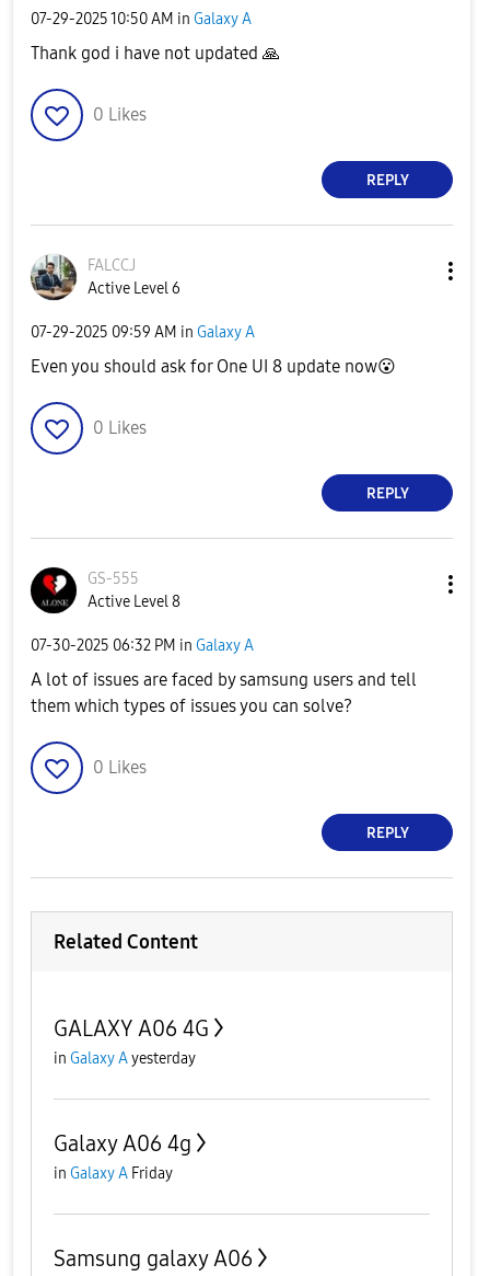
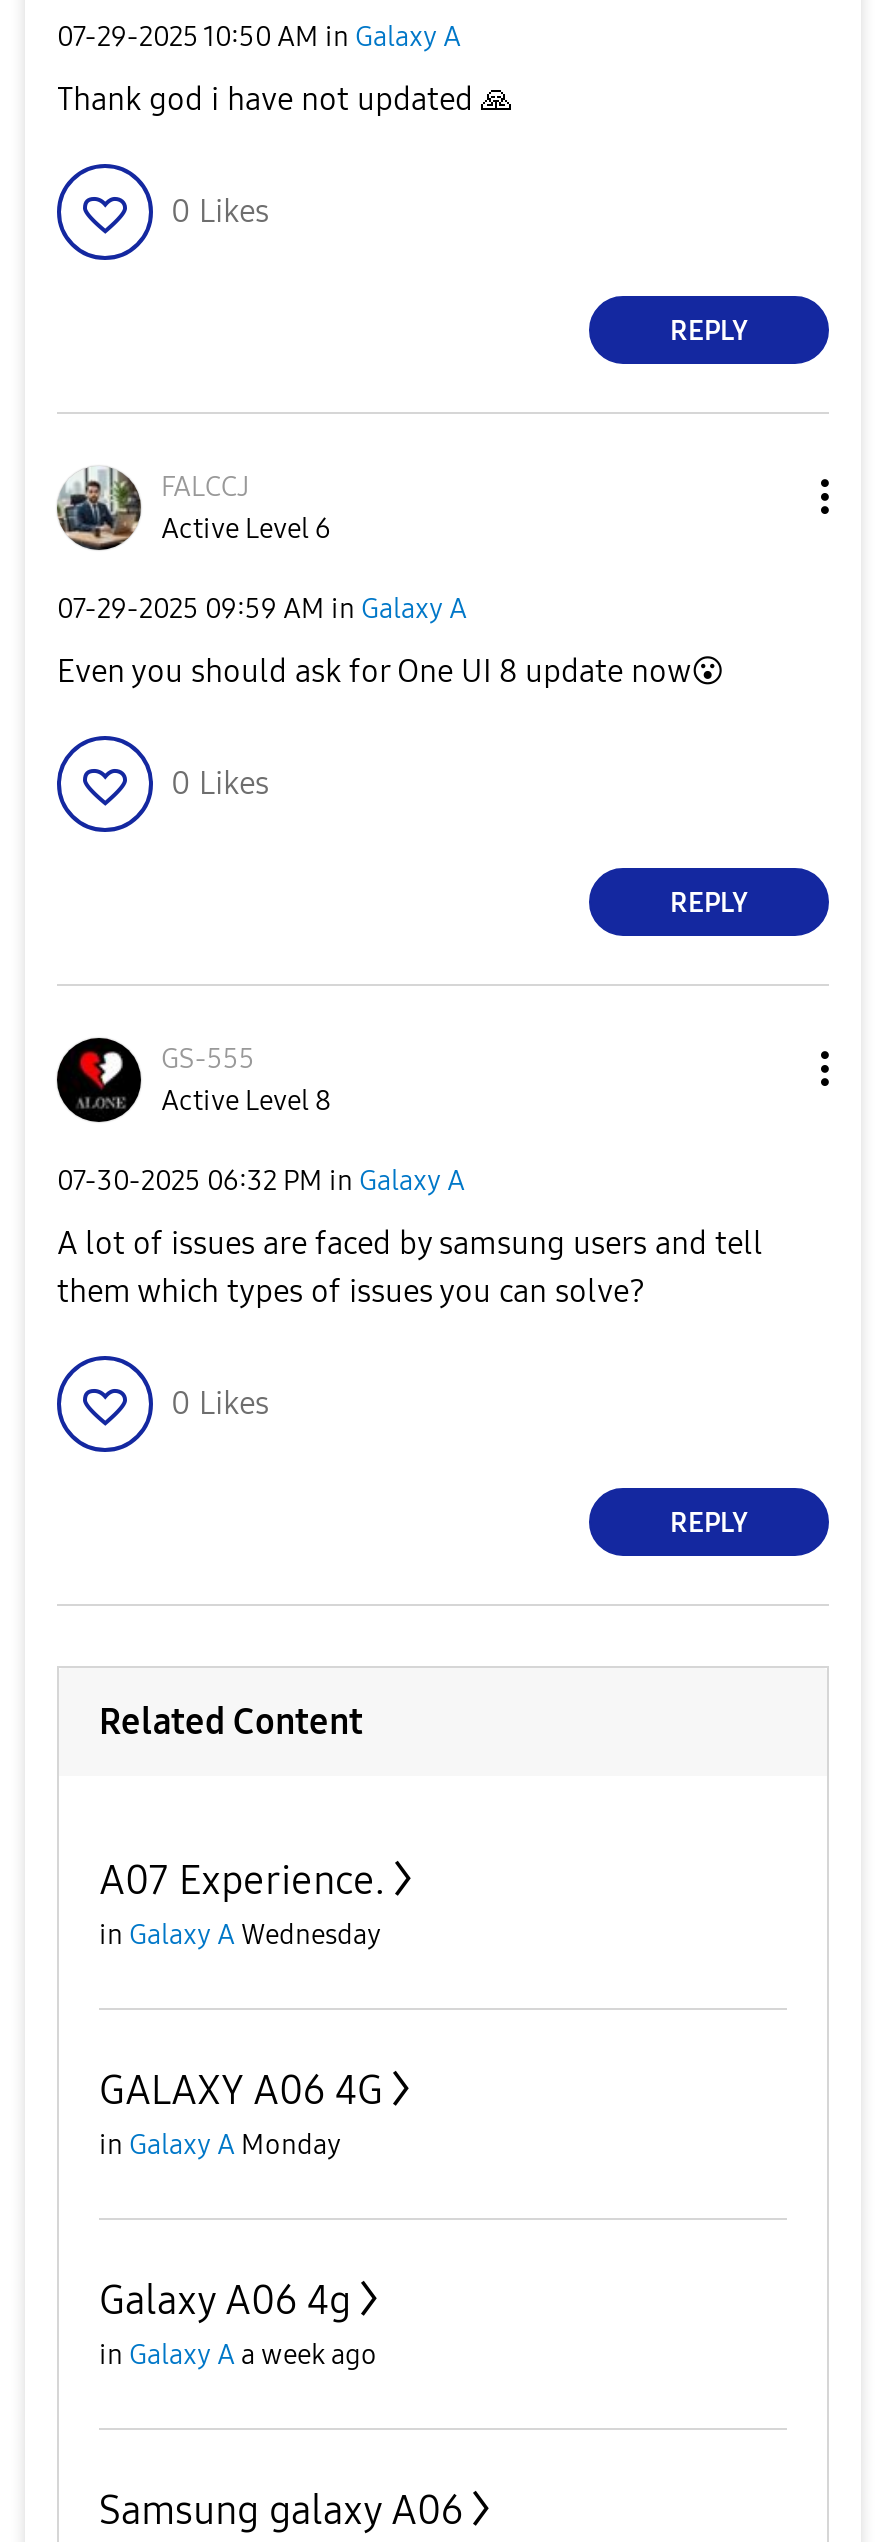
+ A07 Experience.
+ in Galaxy A Wednesday

- in Galaxy A yesterday
+ in Galaxy A Monday

- in Galaxy A Friday
+ in Galaxy A a week ago
